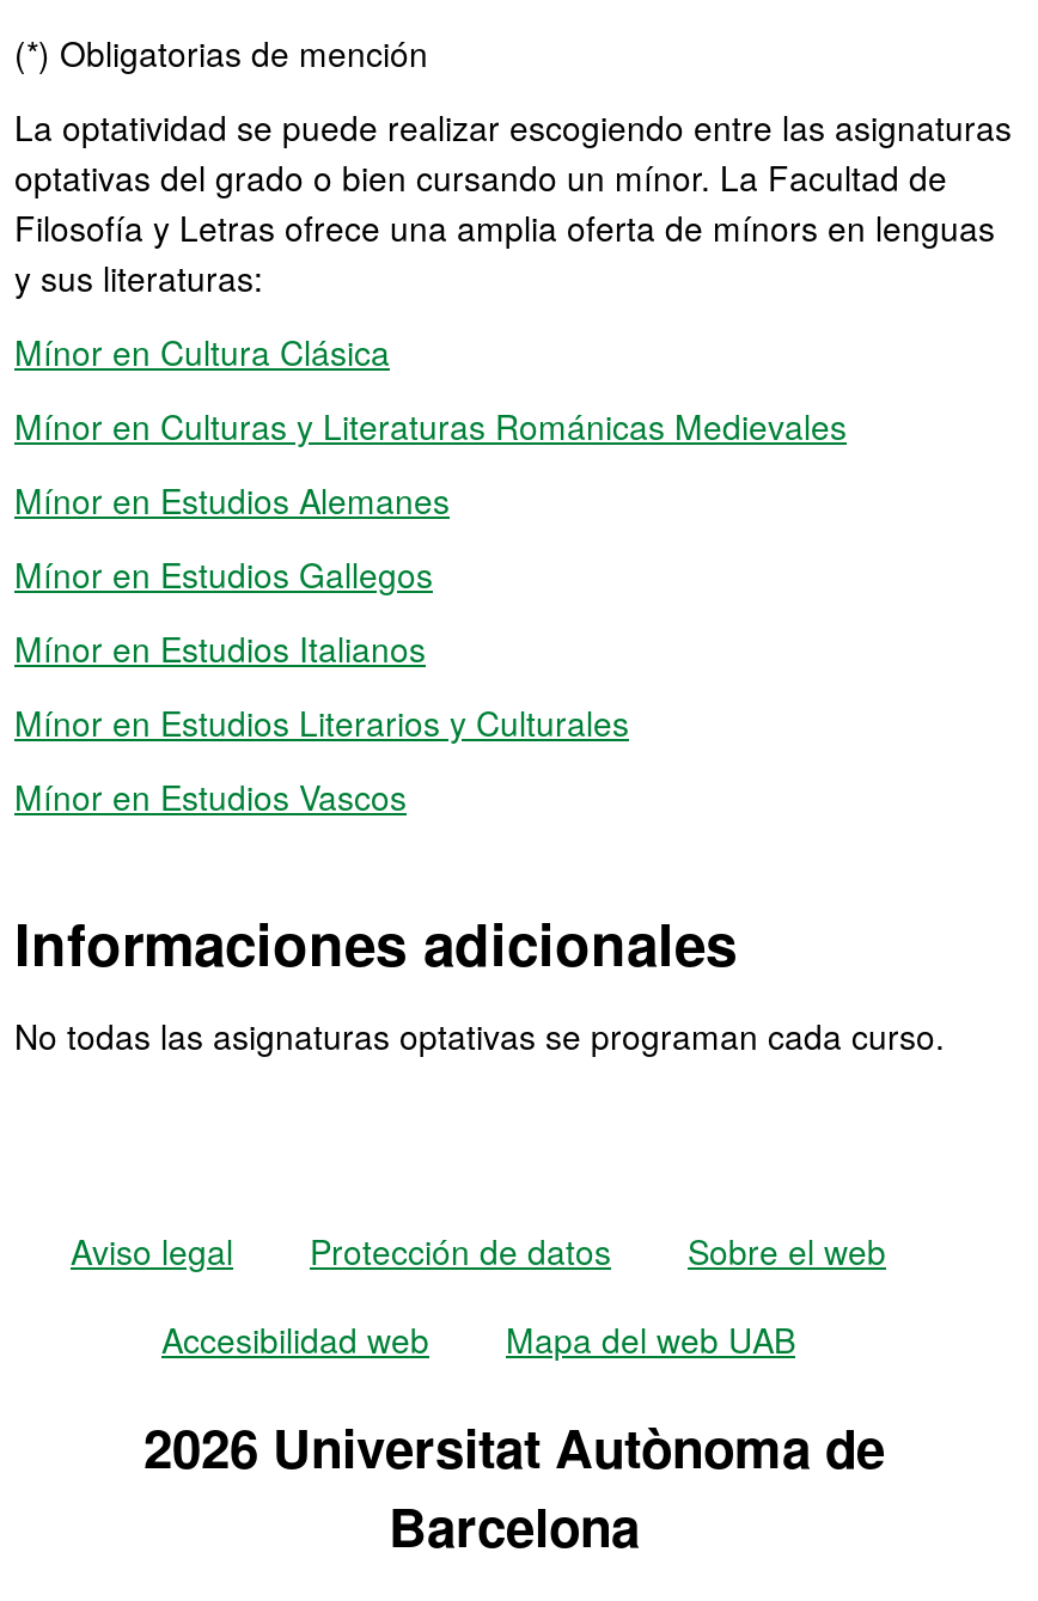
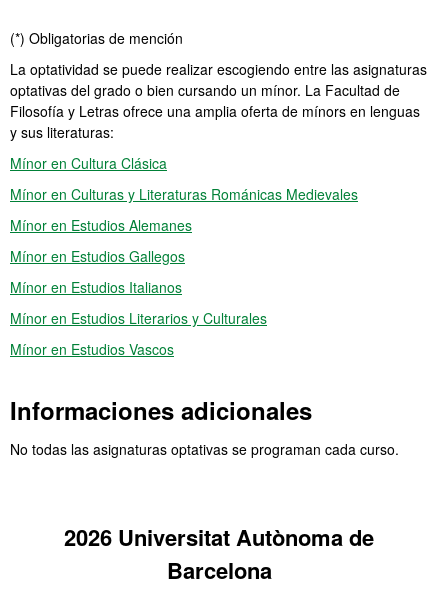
- Aviso legal
- Protección de datos
- Sobre el web
- Accesibilidad web
- Mapa del web UAB
